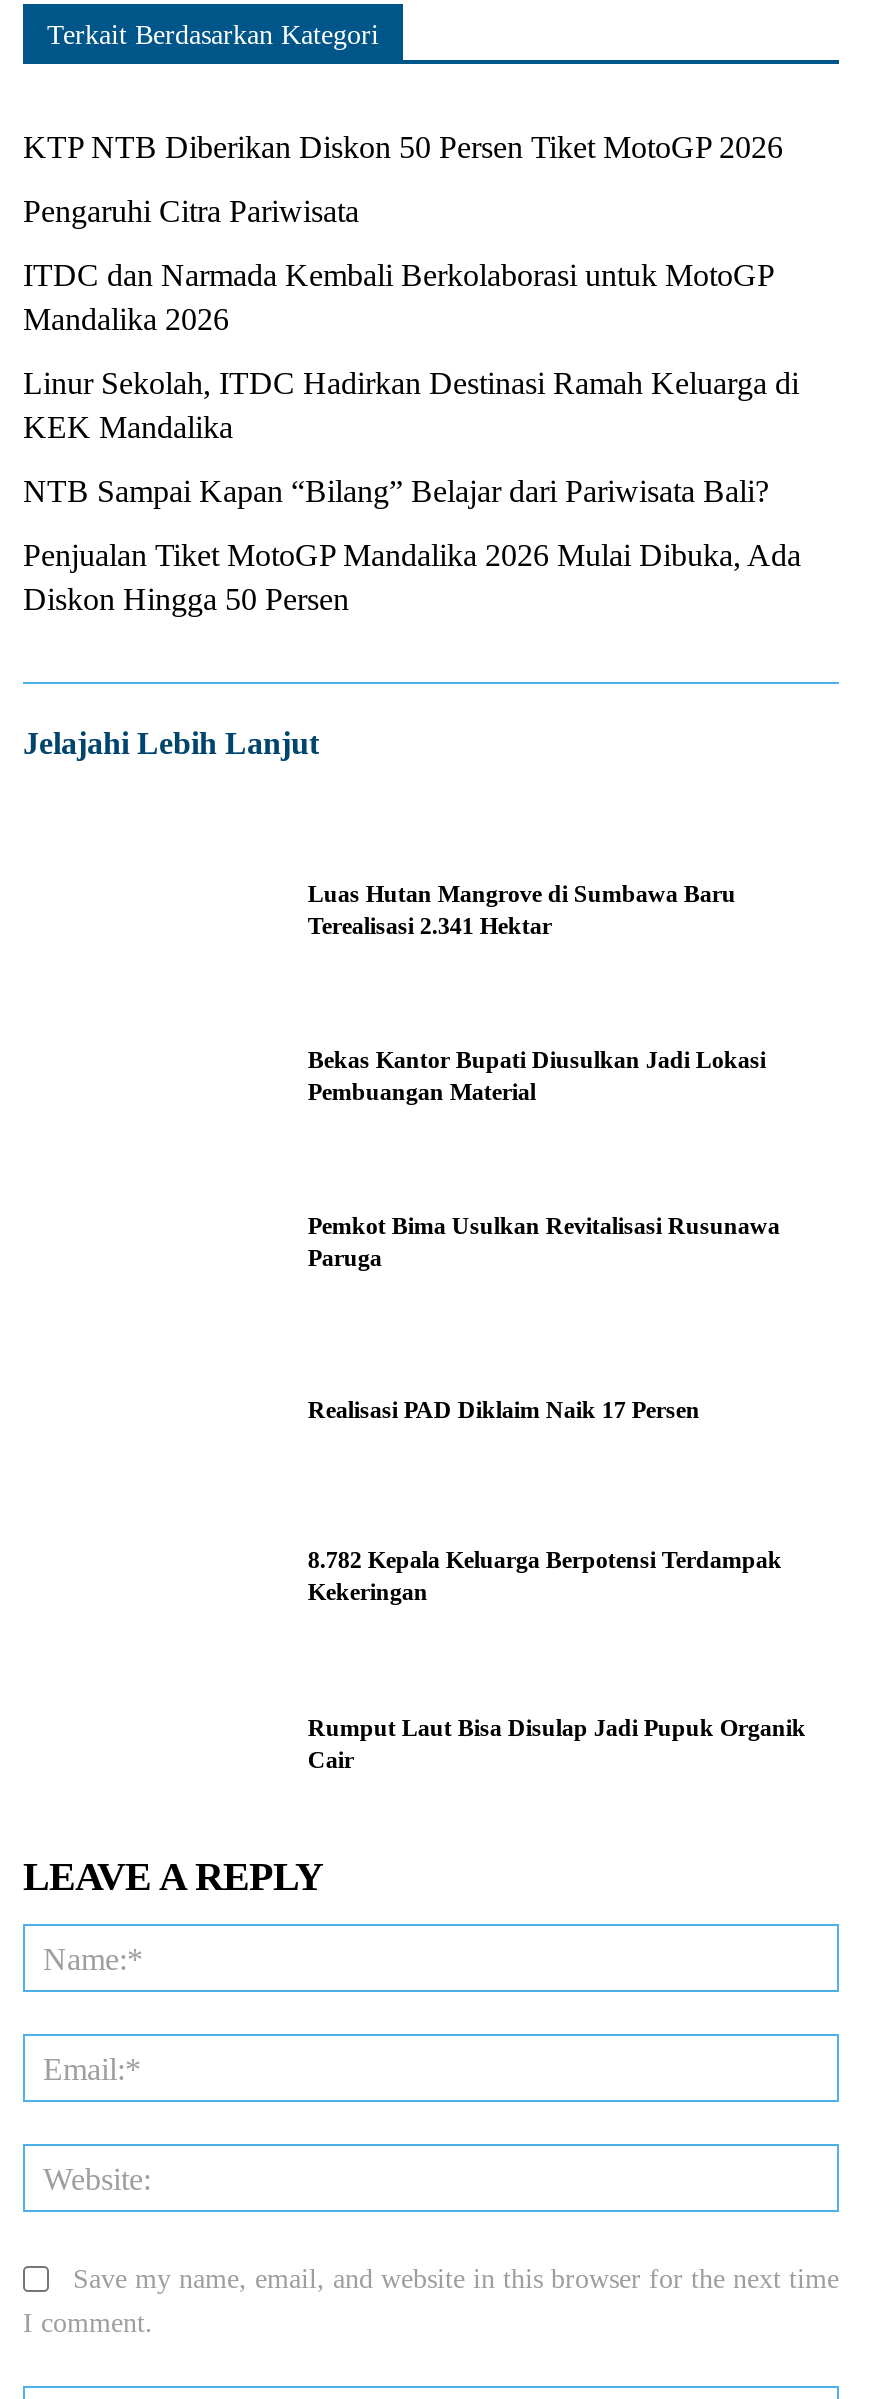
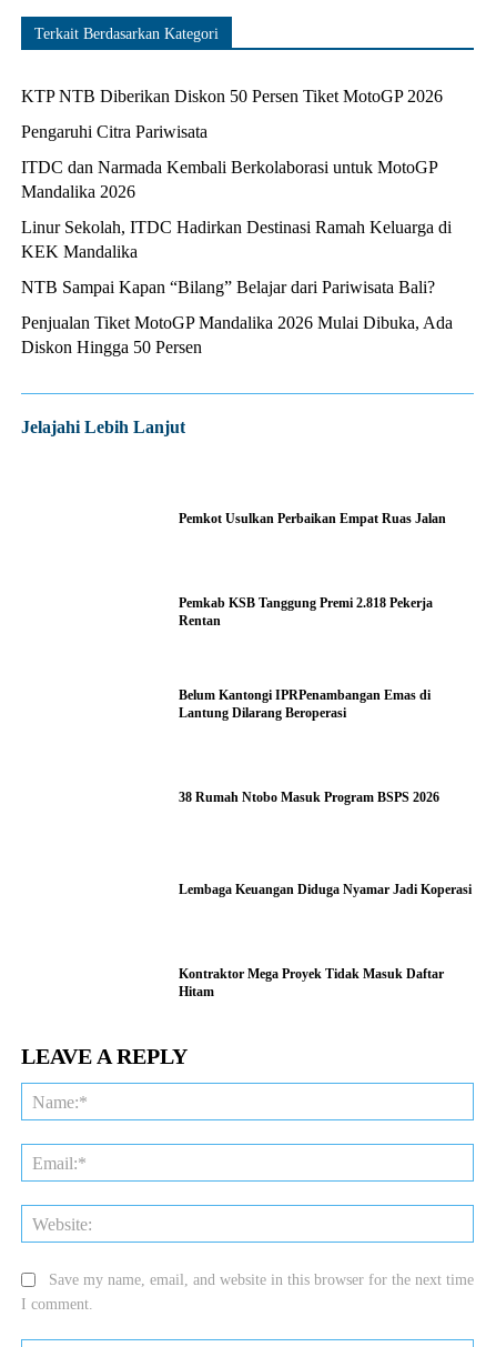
- Luas Hutan Mangrove di Sumbawa Baru
- Terealisasi 2.341 Hektar
+ Pemkot Usulkan Perbaikan Empat Ruas Jalan

- Bekas Kantor Bupati Diusulkan Jadi Lokasi
- Pembuangan Material
+ Pemkab KSB Tanggung Premi 2.818 Pekerja
+ Rentan

- Pemkot Bima Usulkan Revitalisasi Rusunawa
- Paruga
+ Belum Kantongi IPRPenambangan Emas di
+ Lantung Dilarang Beroperasi

- Realisasi PAD Diklaim Naik 17 Persen
+ 38 Rumah Ntobo Masuk Program BSPS 2026

- 8.782 Kepala Keluarga Berpotensi Terdampak
- Kekeringan
+ Lembaga Keuangan Diduga Nyamar Jadi Koperasi

- Rumput Laut Bisa Disulap Jadi Pupuk Organik
- Cair
+ Kontraktor Mega Proyek Tidak Masuk Daftar
+ Hitam
